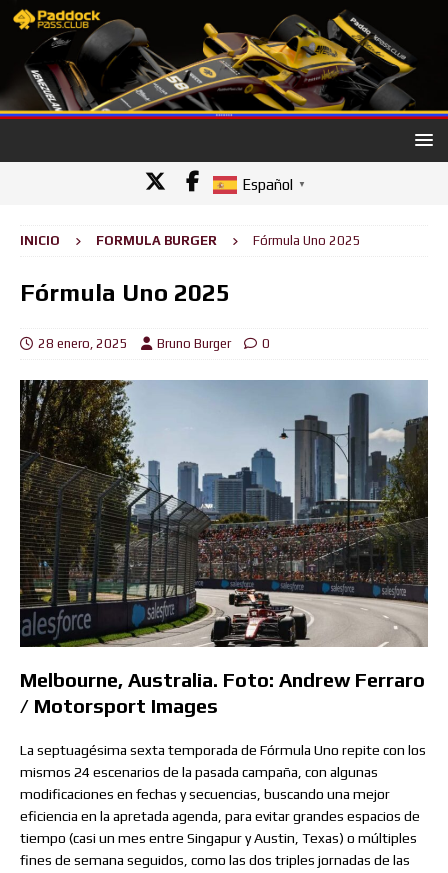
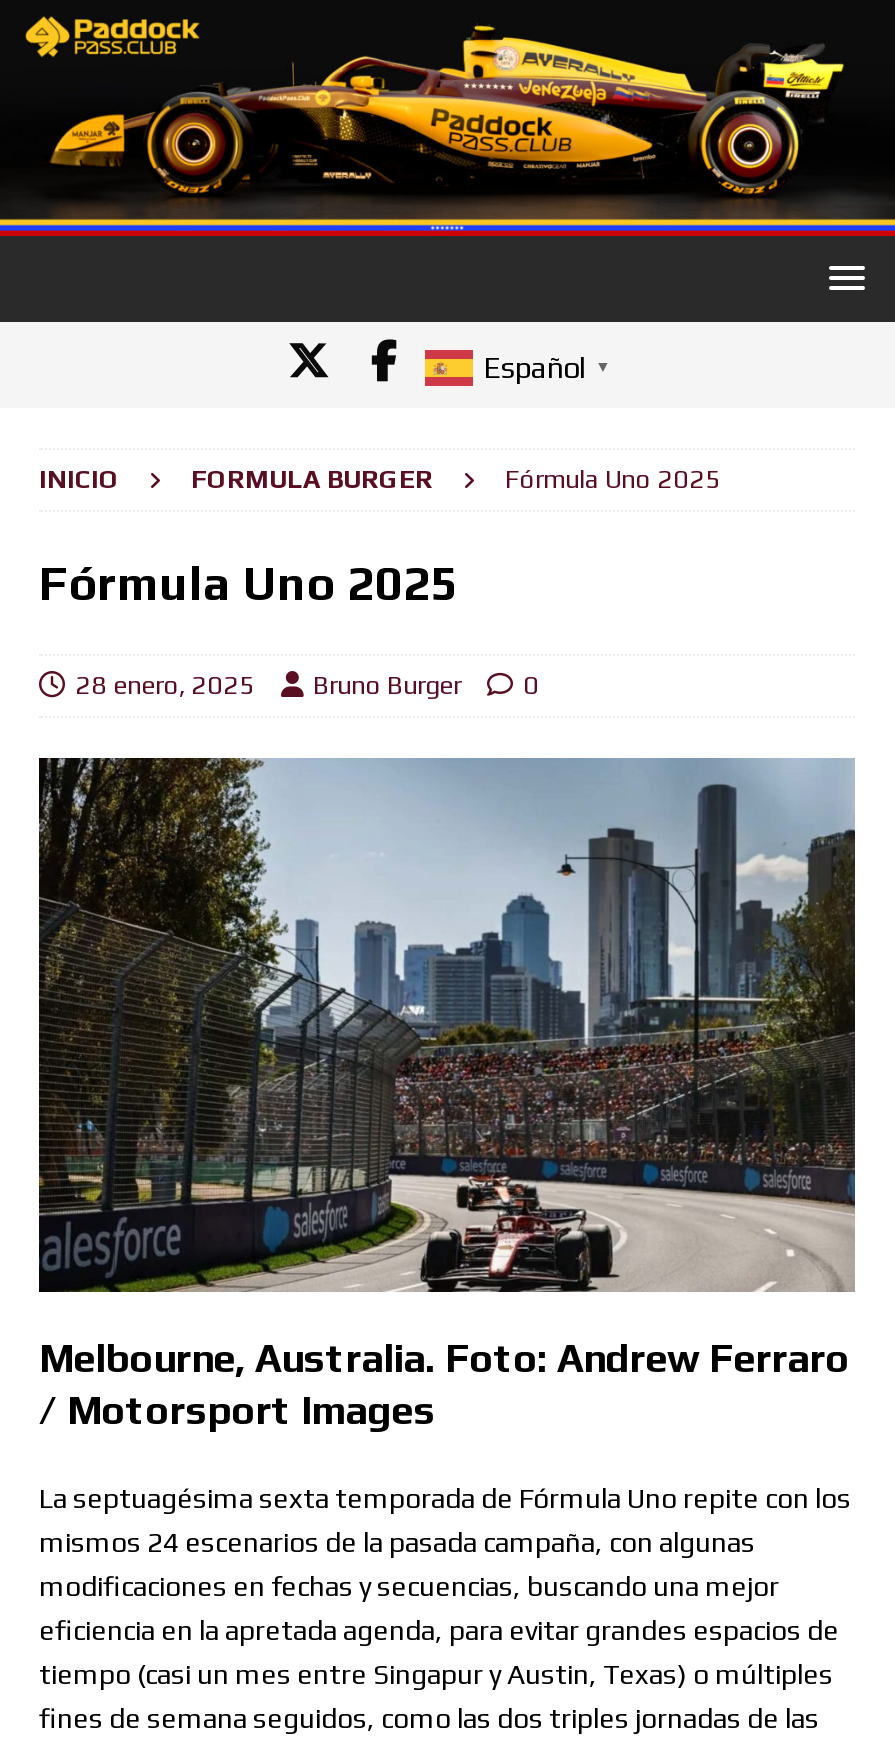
- [image]
+ [image]
